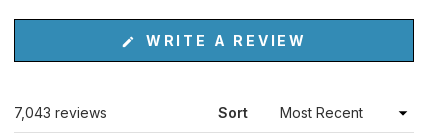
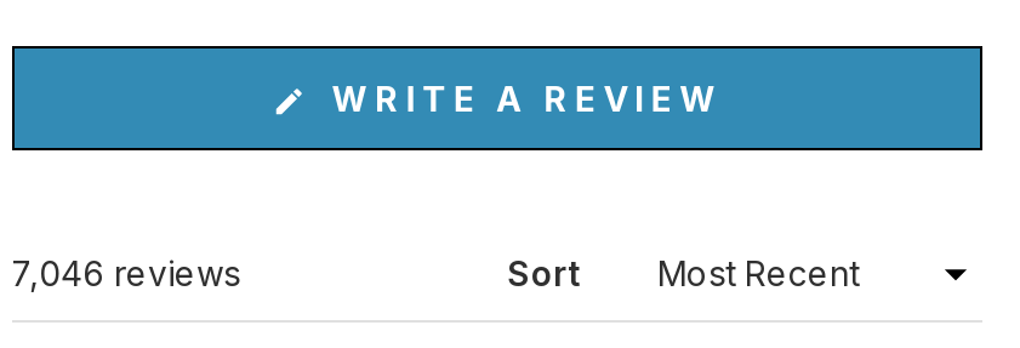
- 7,043 reviews
+ 7,046 reviews
